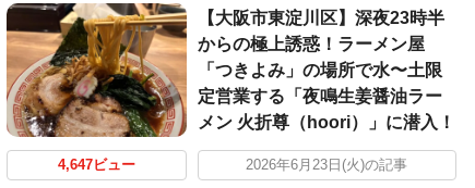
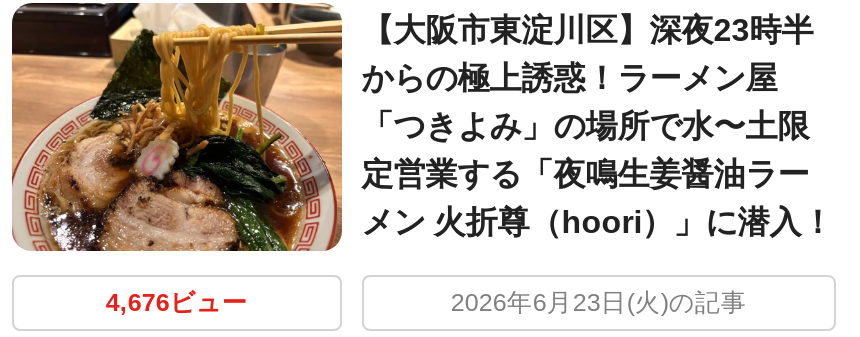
- 4,647ビュー
+ 4,676ビュー
